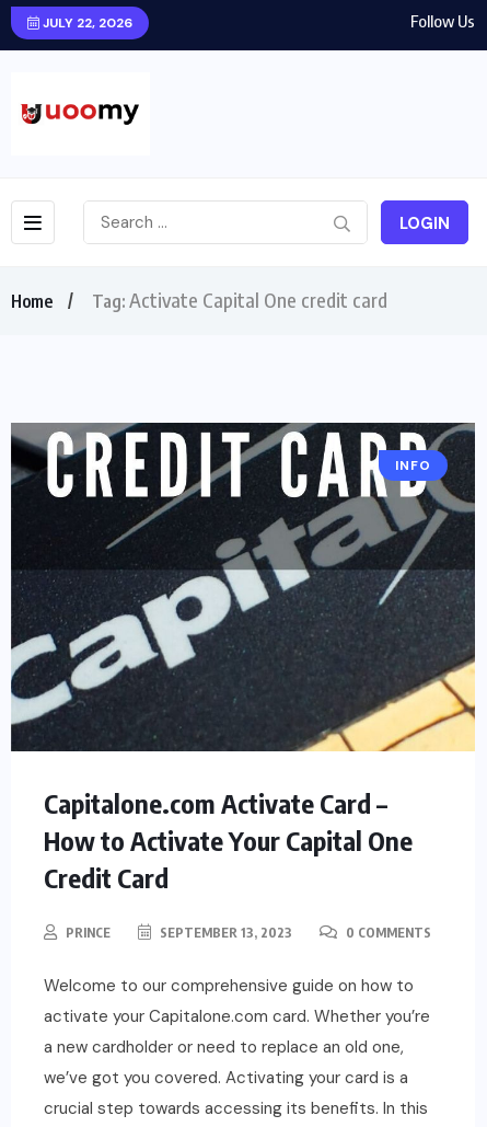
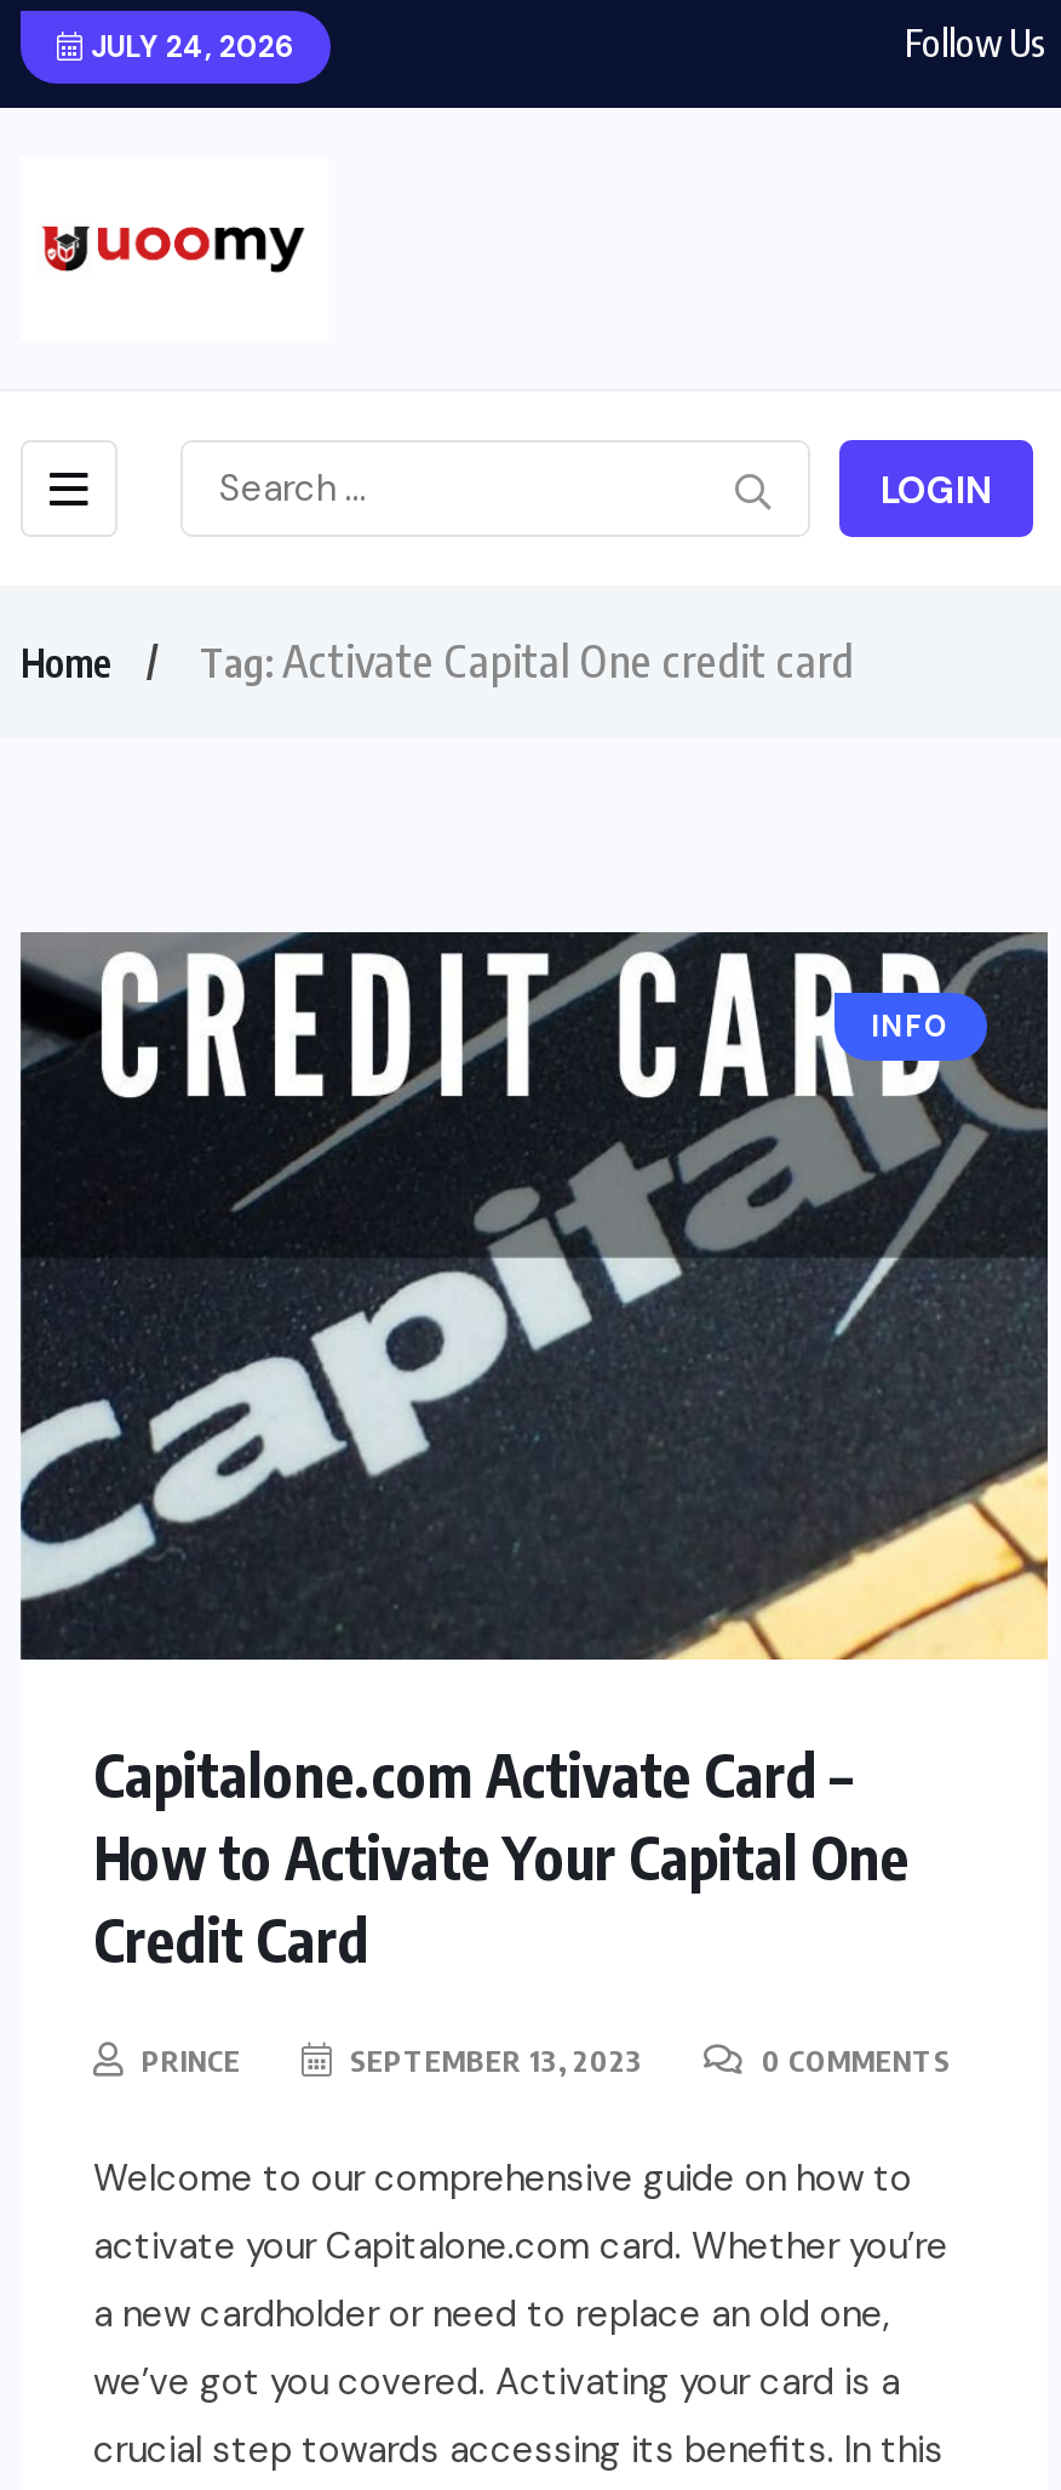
- JULY 22, 2026
+ JULY 24, 2026
